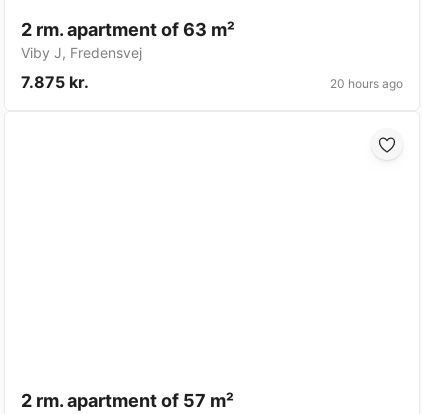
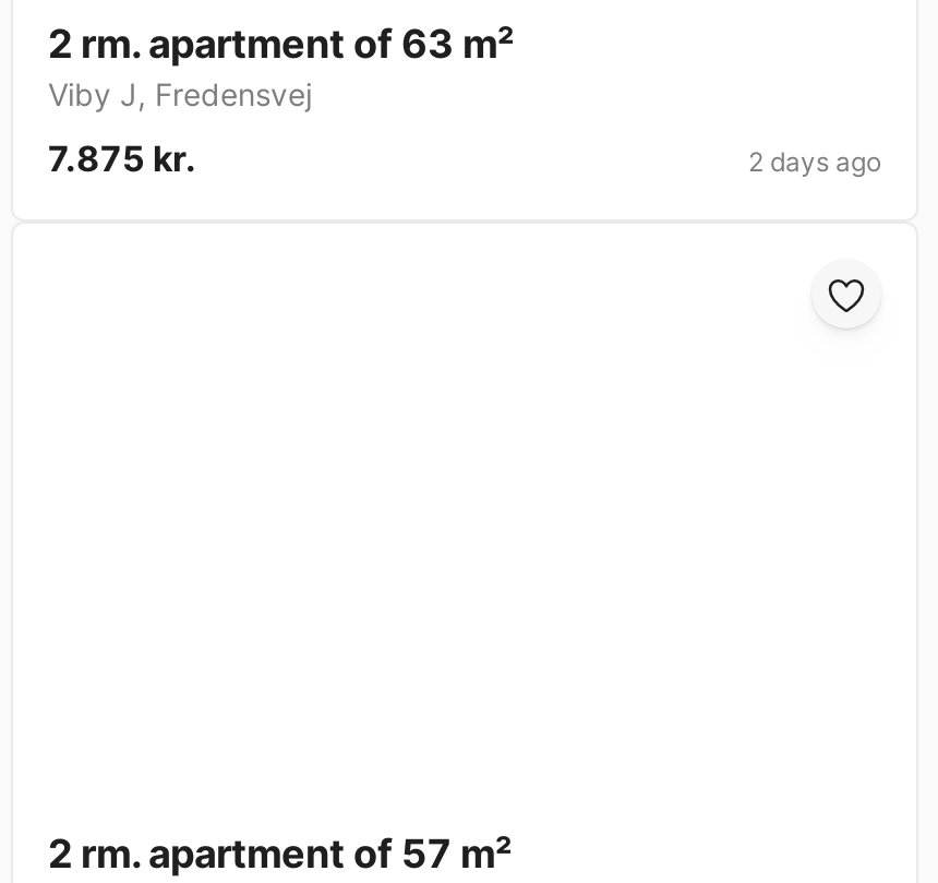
- 20 hours ago
+ 2 days ago
